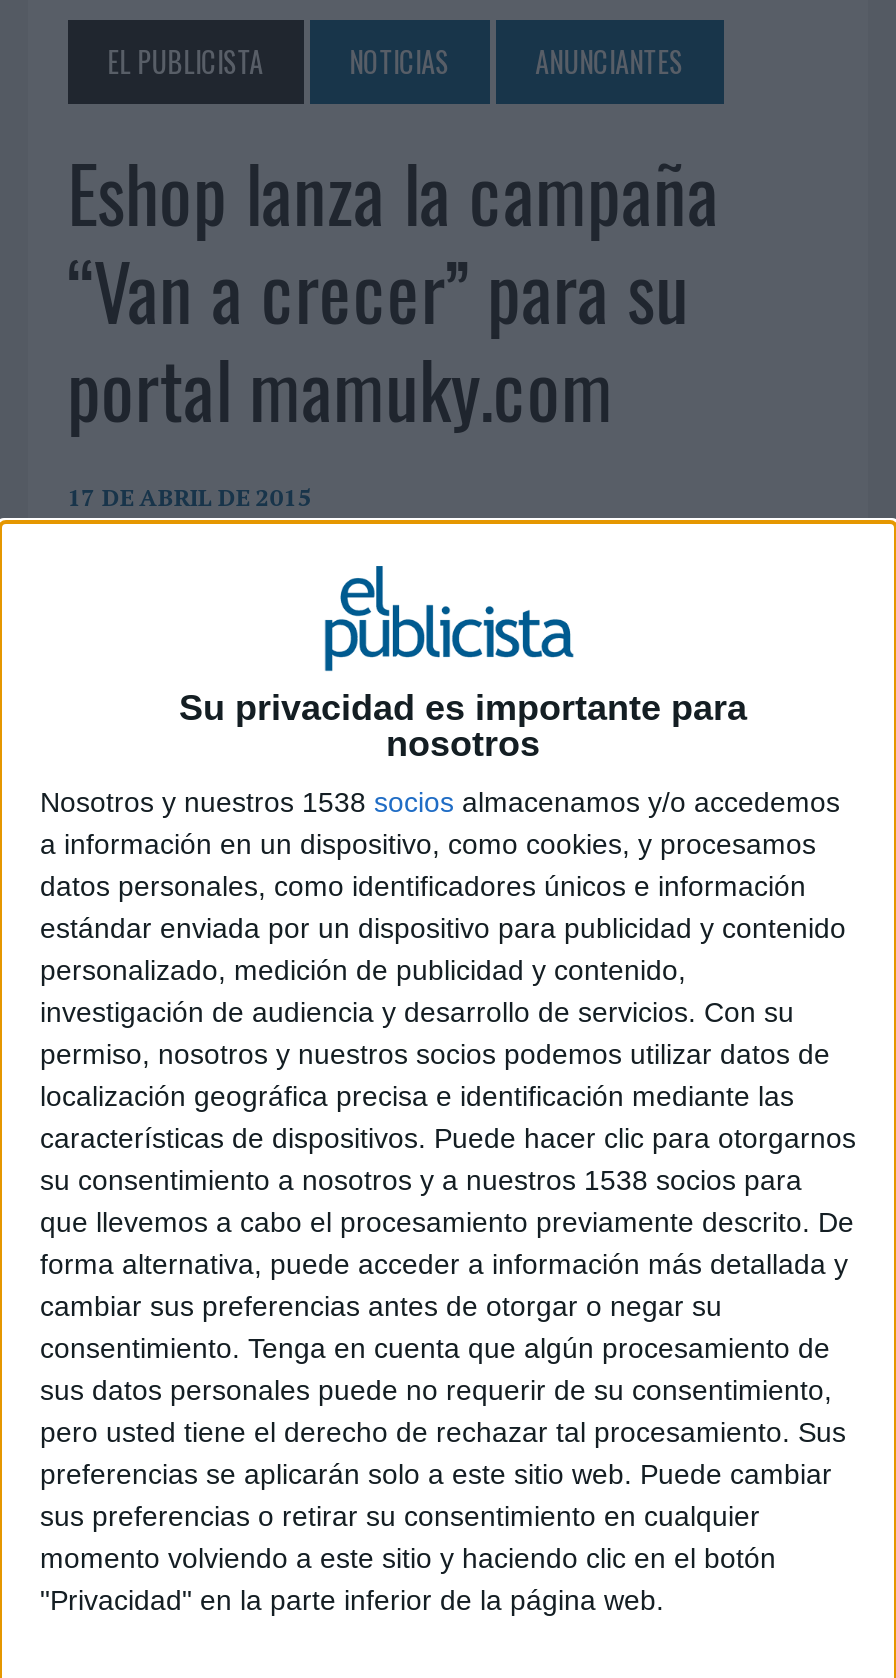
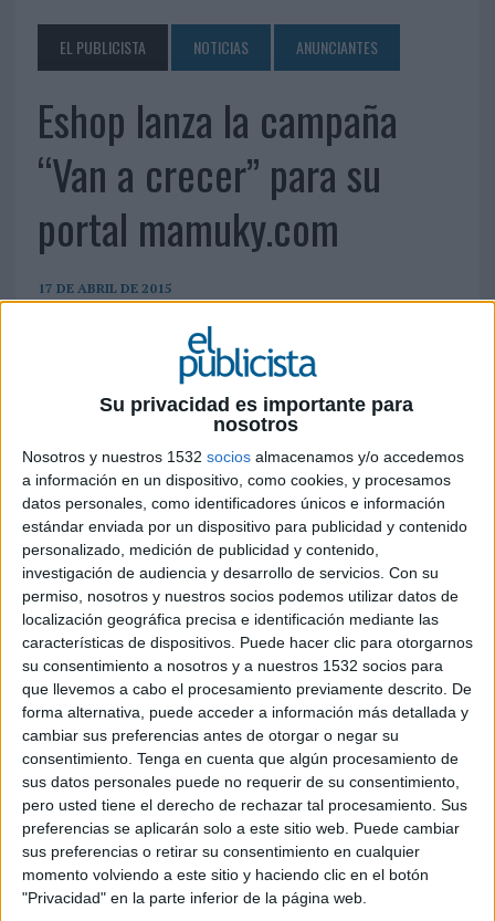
- Nosotros y nuestros 1538 socios almacenamos y/o accedemos
+ Nosotros y nuestros 1532 socios almacenamos y/o accedemos

- su consentimiento a nosotros y a nuestros 1538 socios para
+ su consentimiento a nosotros y a nuestros 1532 socios para
